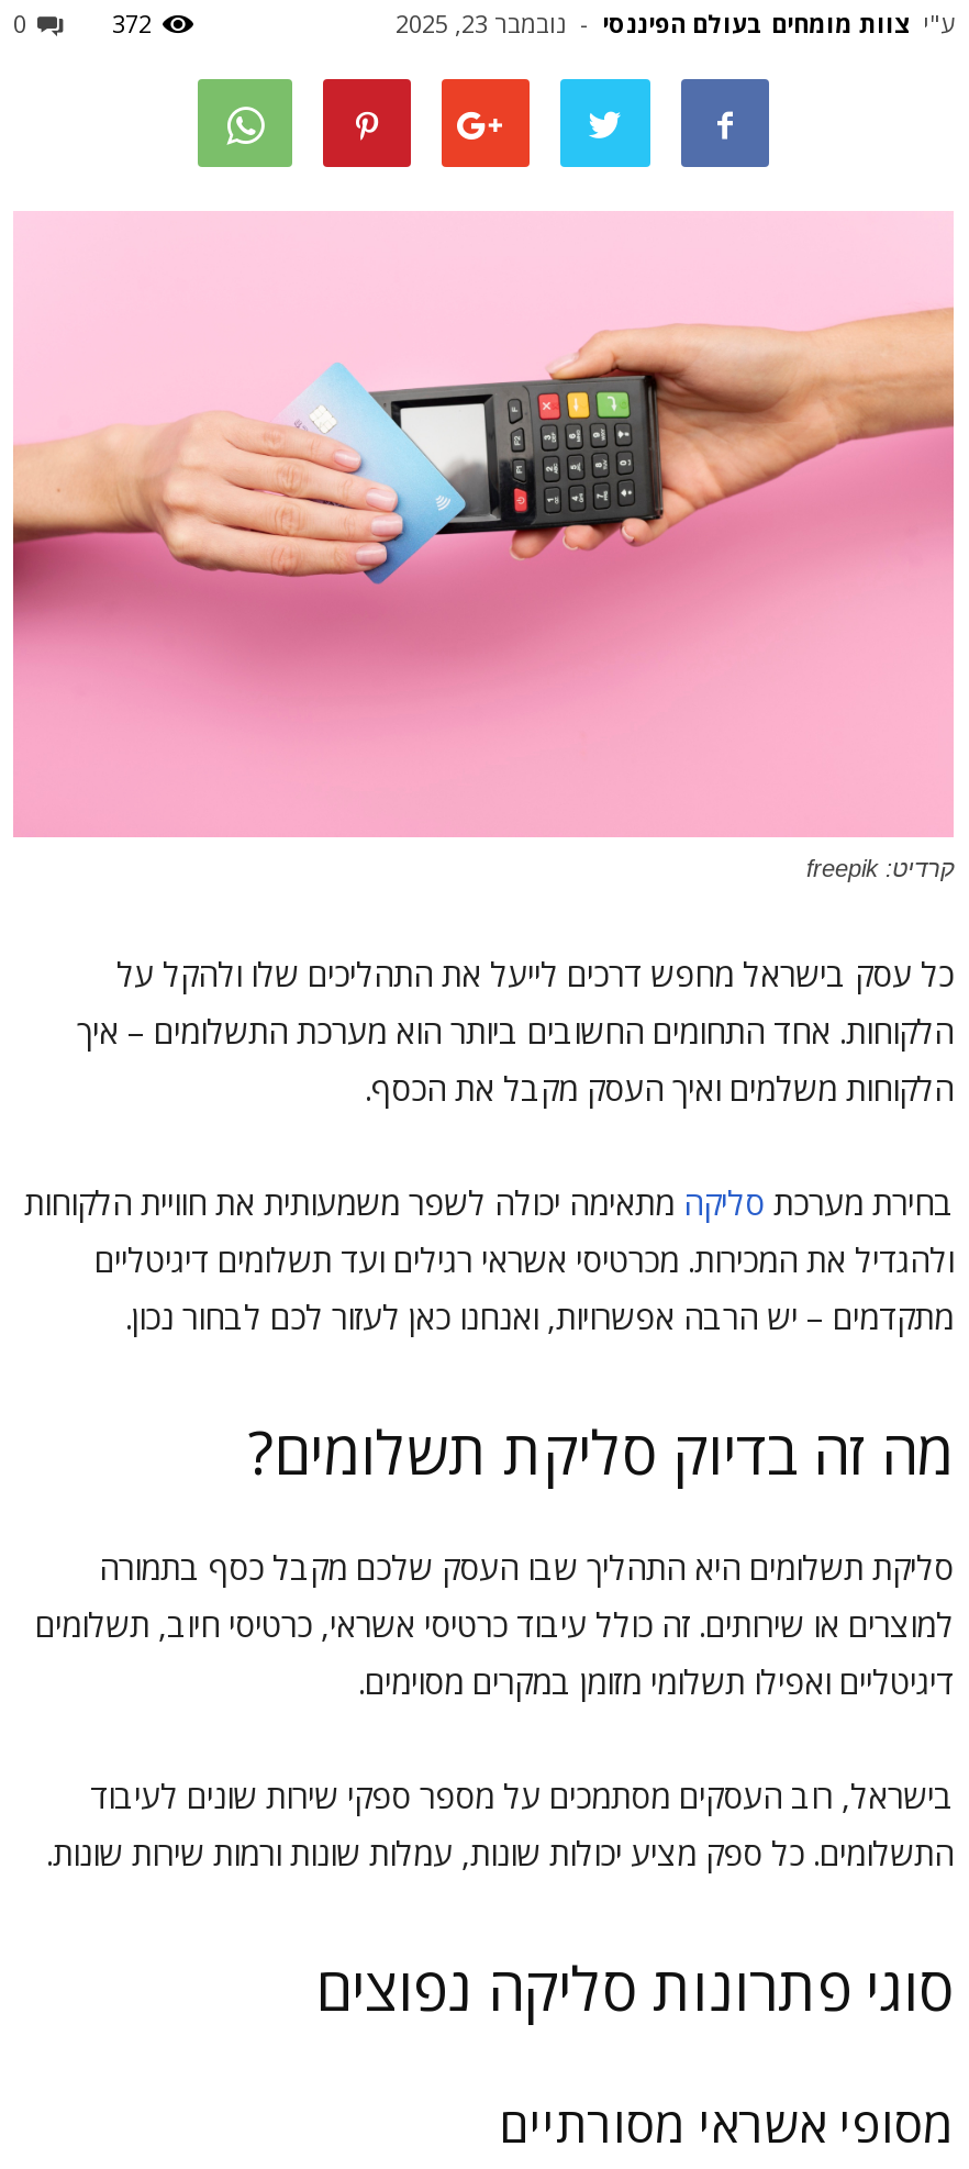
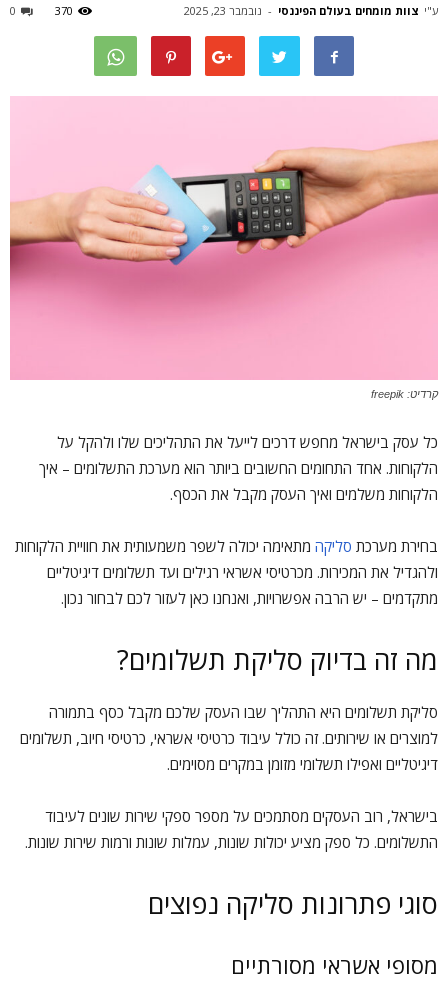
- 372
+ 370
